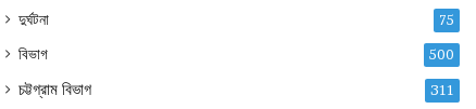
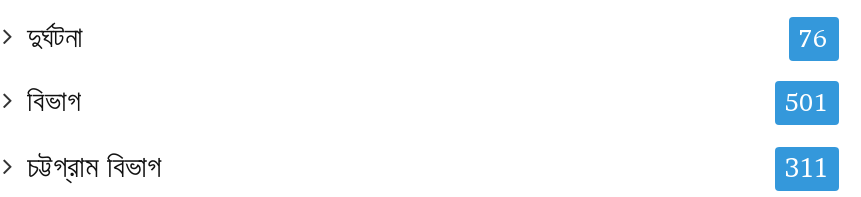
- 75
+ 76

- 500
+ 501
